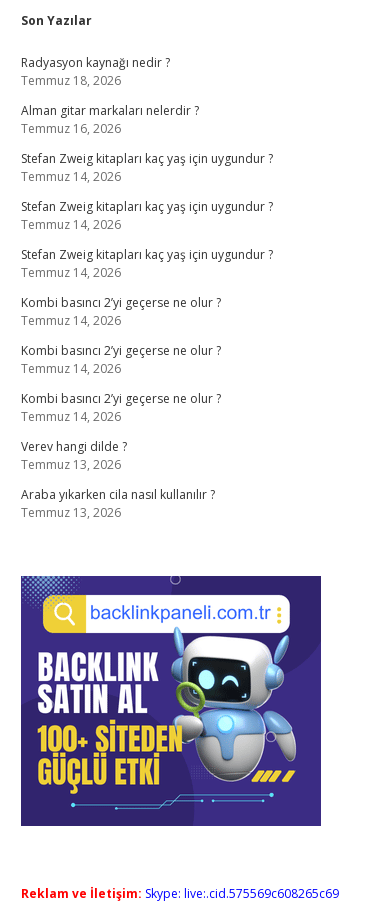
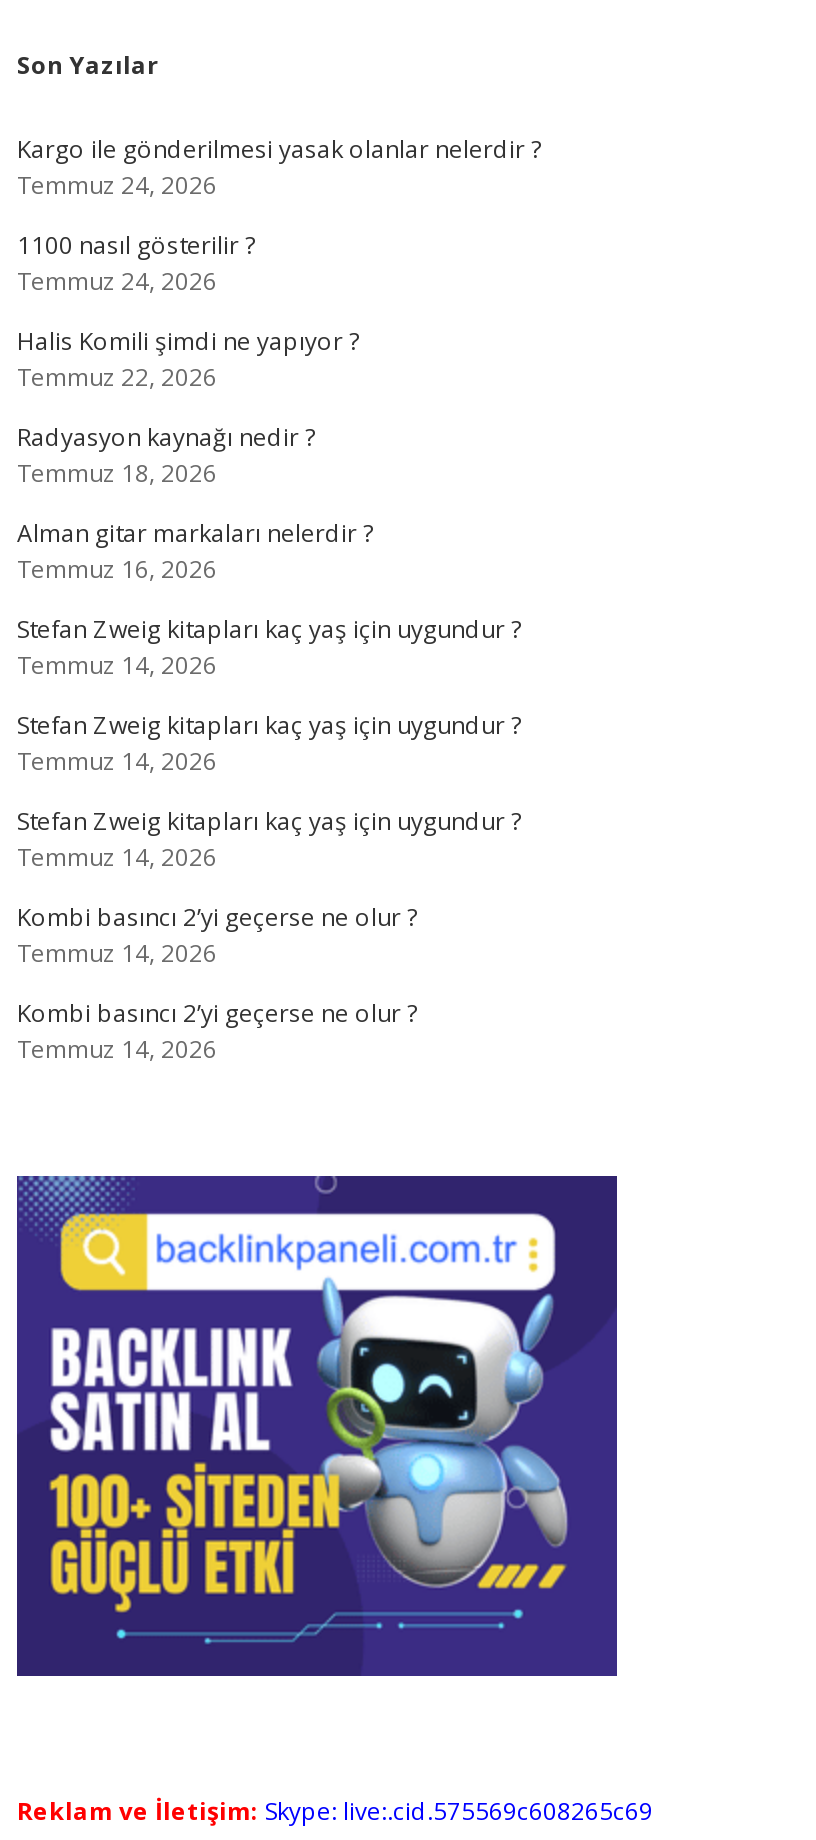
+ Kargo ile gönderilmesi yasak olanlar nelerdir ?
+ Temmuz 24, 2026
+ 1100 nasıl gösterilir ?
+ Temmuz 24, 2026
+ Halis Komili şimdi ne yapıyor ?
+ Temmuz 22, 2026

moved down: Radyasyon kaynağı nedir ? | Temmuz 18, 2026 | Alman gitar markaları nelerdir ? | ... | Kombi basıncı 2’yi geçerse ne olur ? | Temmuz 14, 2026

- Kombi basıncı 2’yi geçerse ne olur ?
- Temmuz 14, 2026
- Verev hangi dilde ?
- Temmuz 13, 2026
- Araba yıkarken cila nasıl kullanılır ?
- Temmuz 13, 2026
